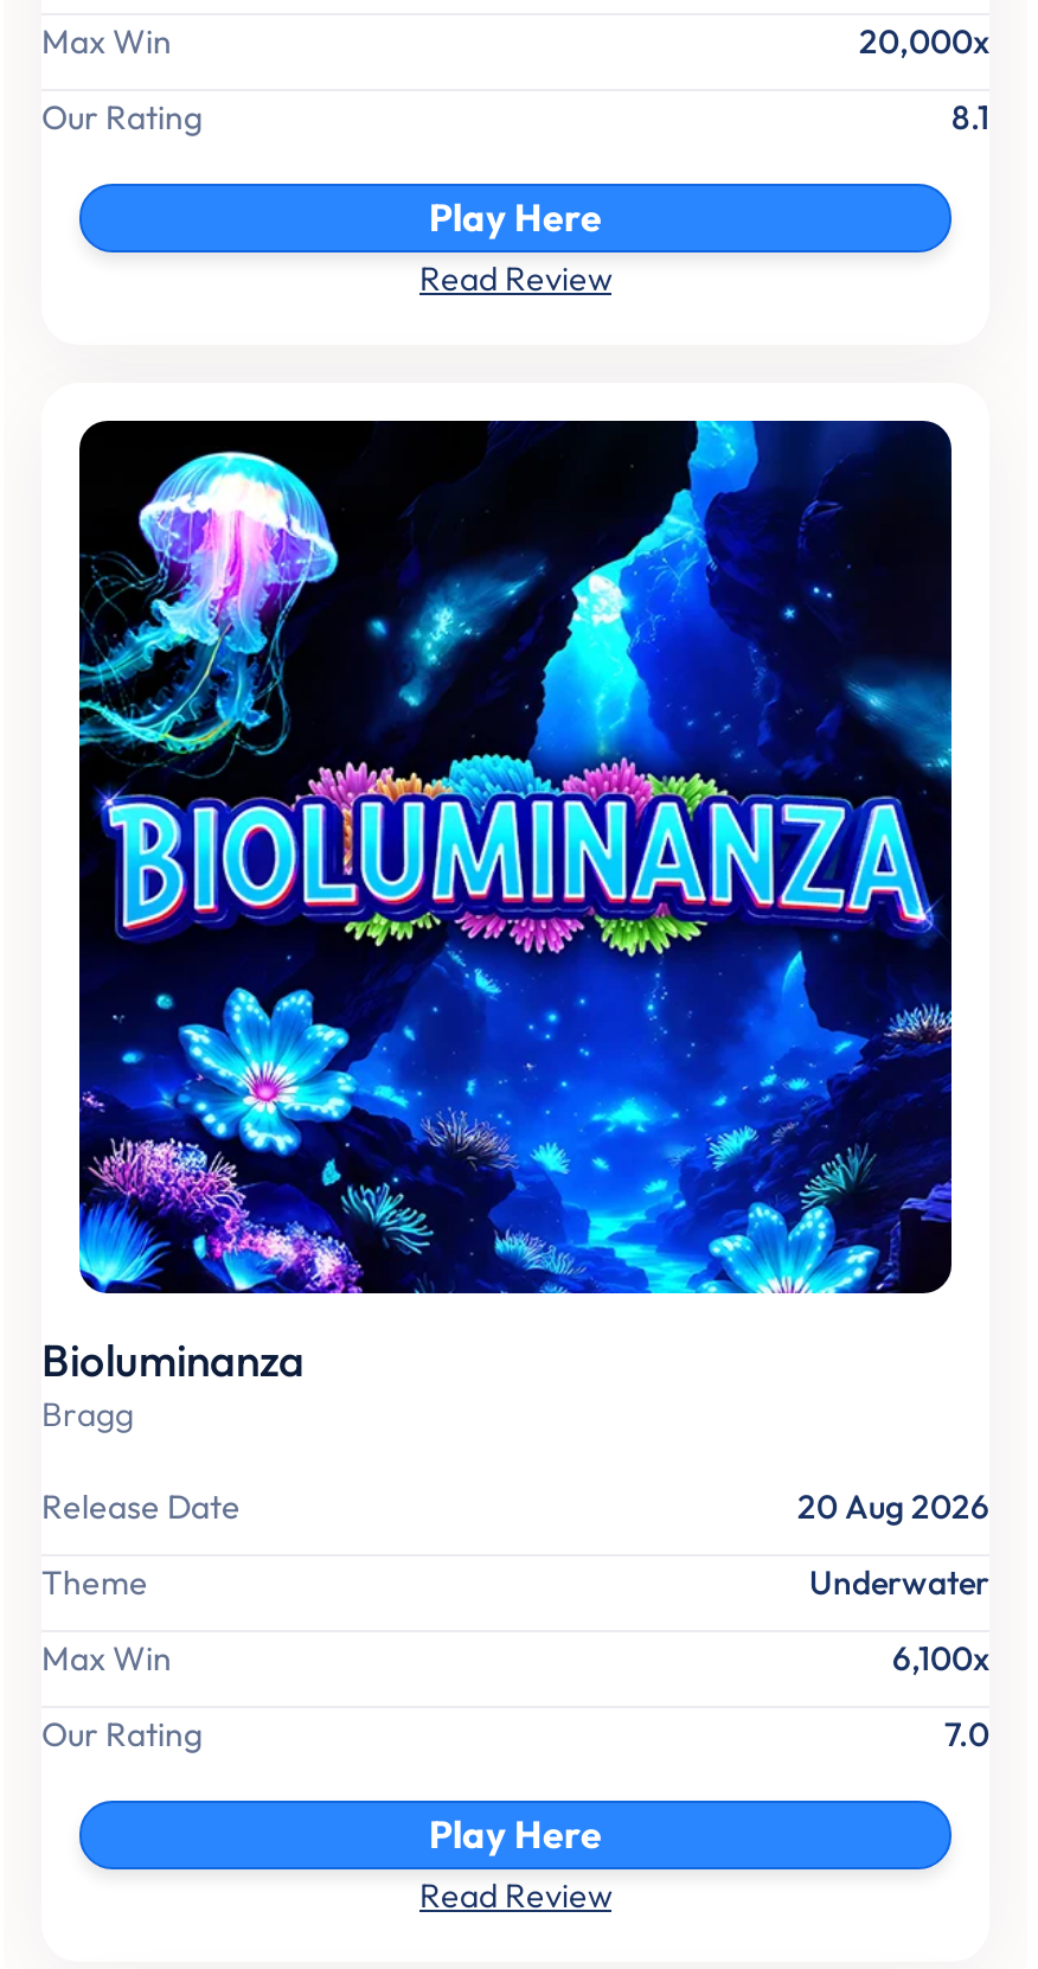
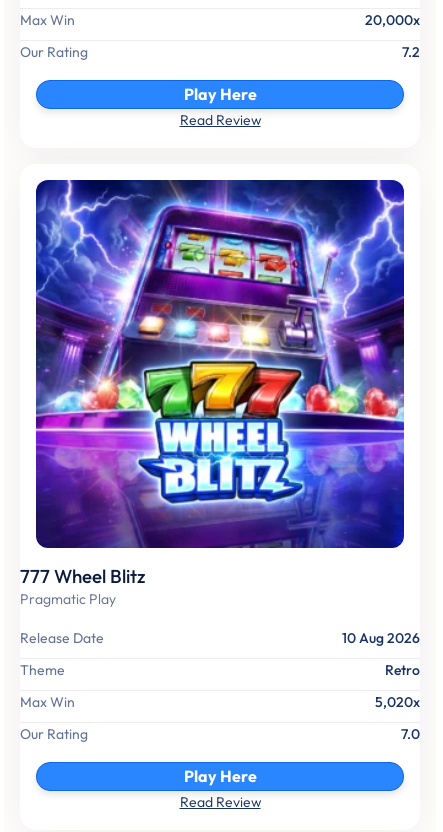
- 8.1
+ 7.2

- [image]
- Bioluminanza
- Bragg
+ [image]
+ 777 Wheel Blitz
+ Pragmatic Play

- 20 Aug 2026
+ 10 Aug 2026

- Underwater
+ Retro

- 6,100x
+ 5,020x
